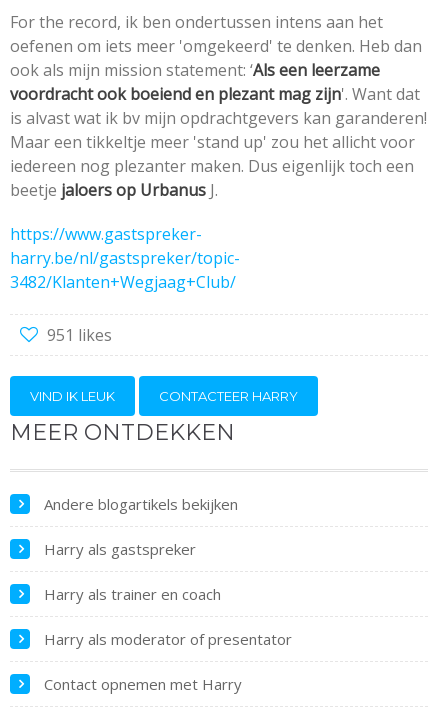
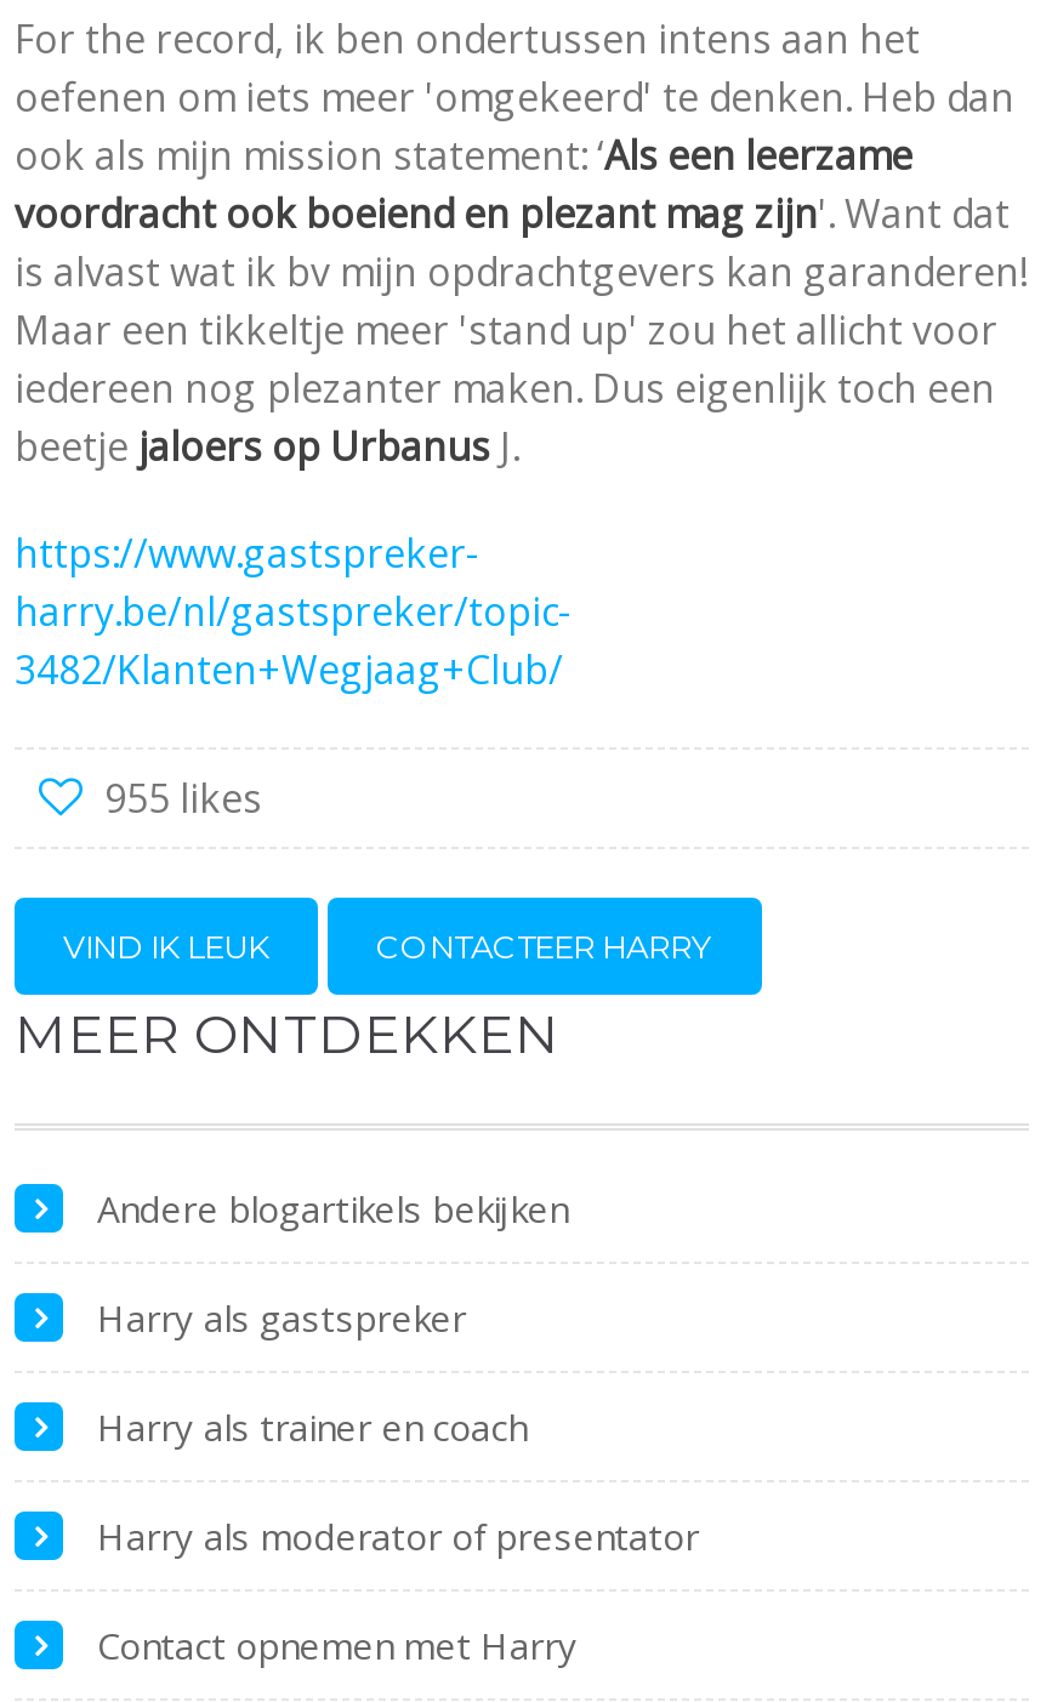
- 951 likes
+ 955 likes
